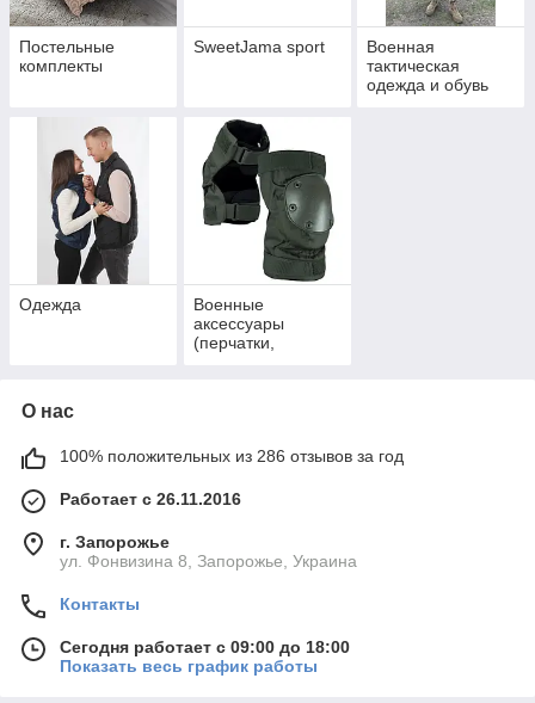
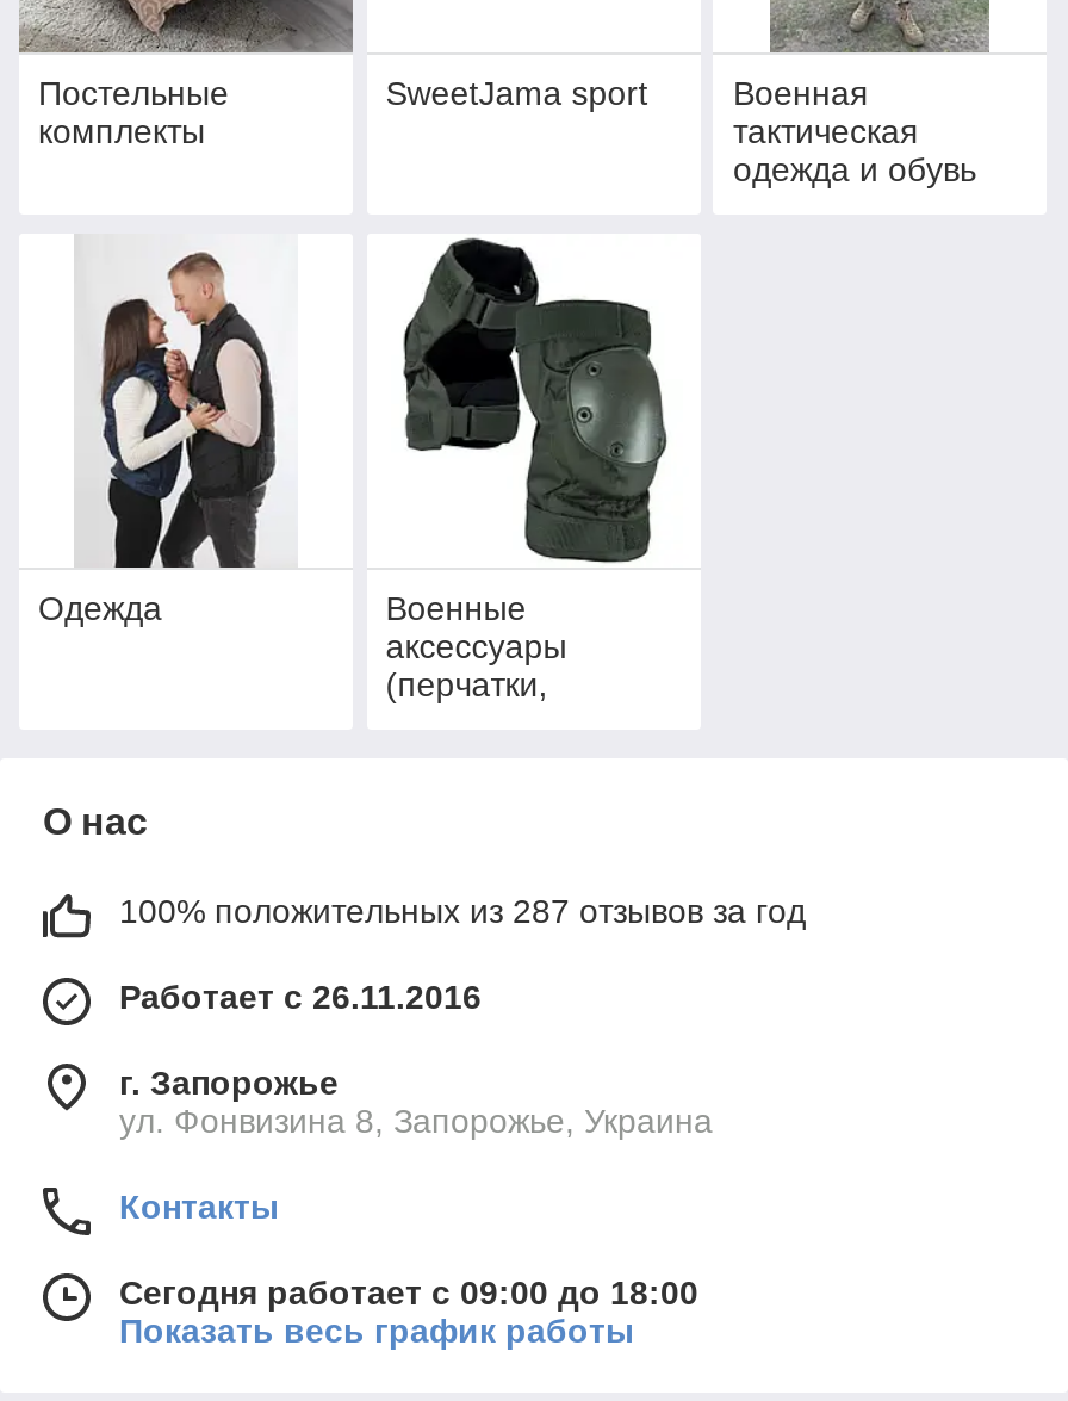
- 100% положительных из 286 отзывов за год
+ 100% положительных из 287 отзывов за год
